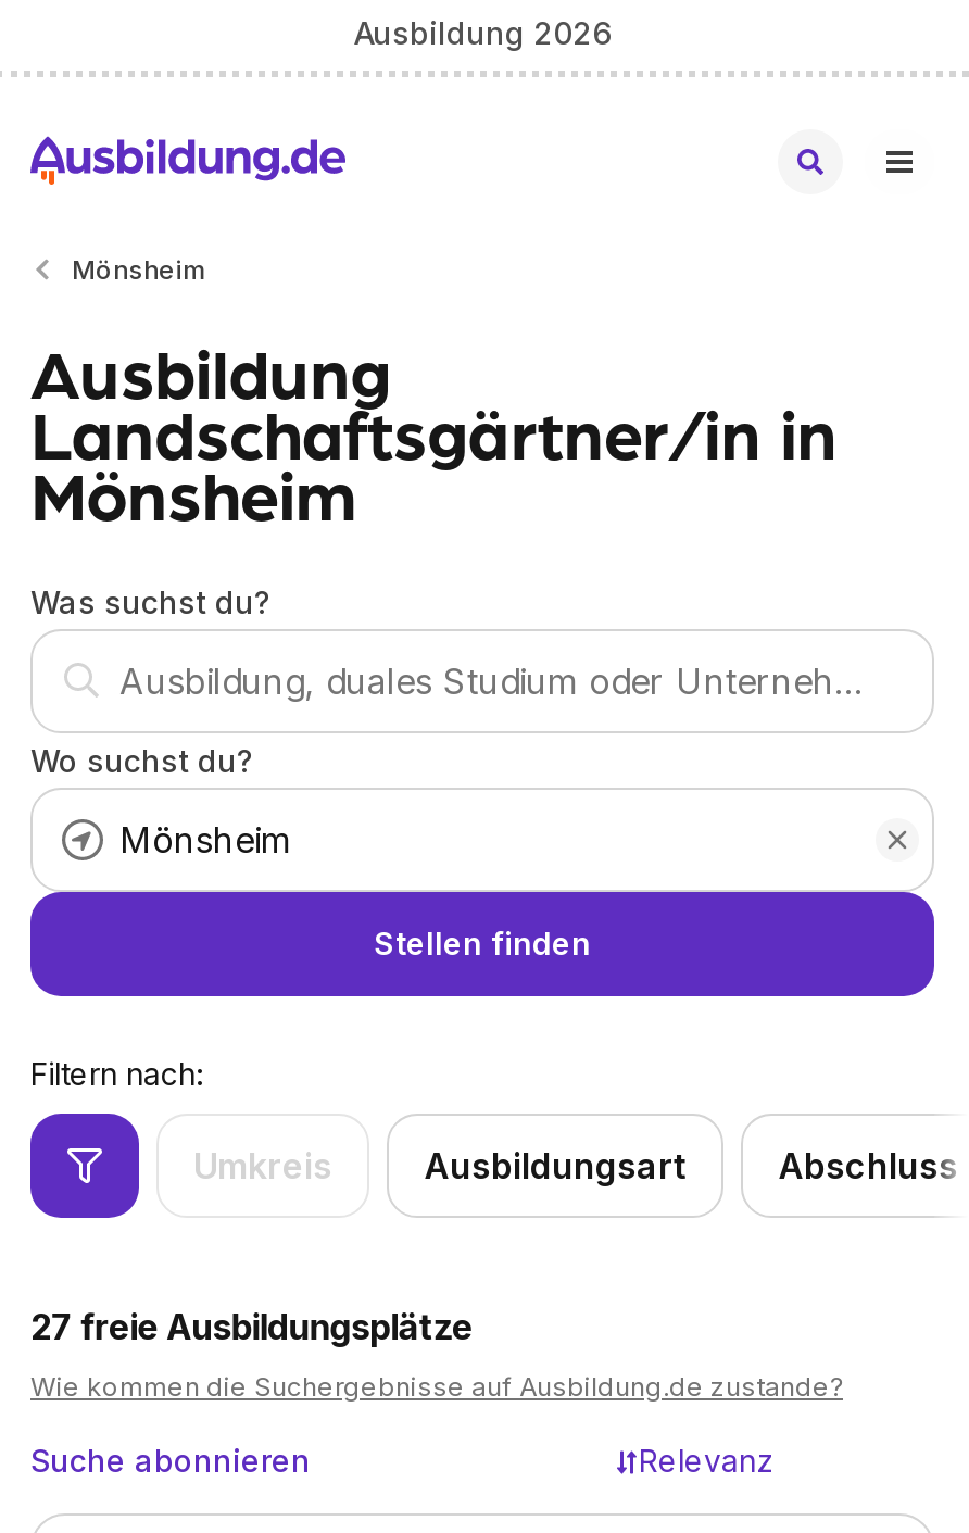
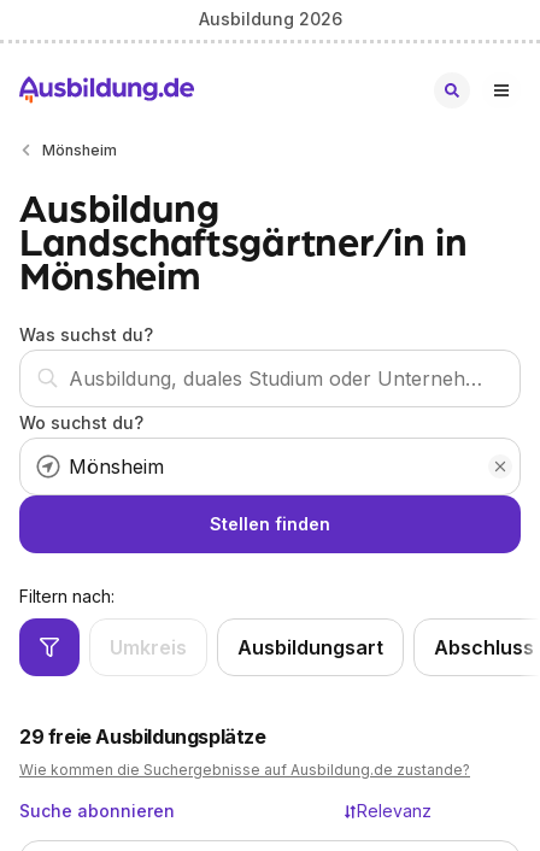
- 27 freie Ausbildungsplätze
+ 29 freie Ausbildungsplätze
